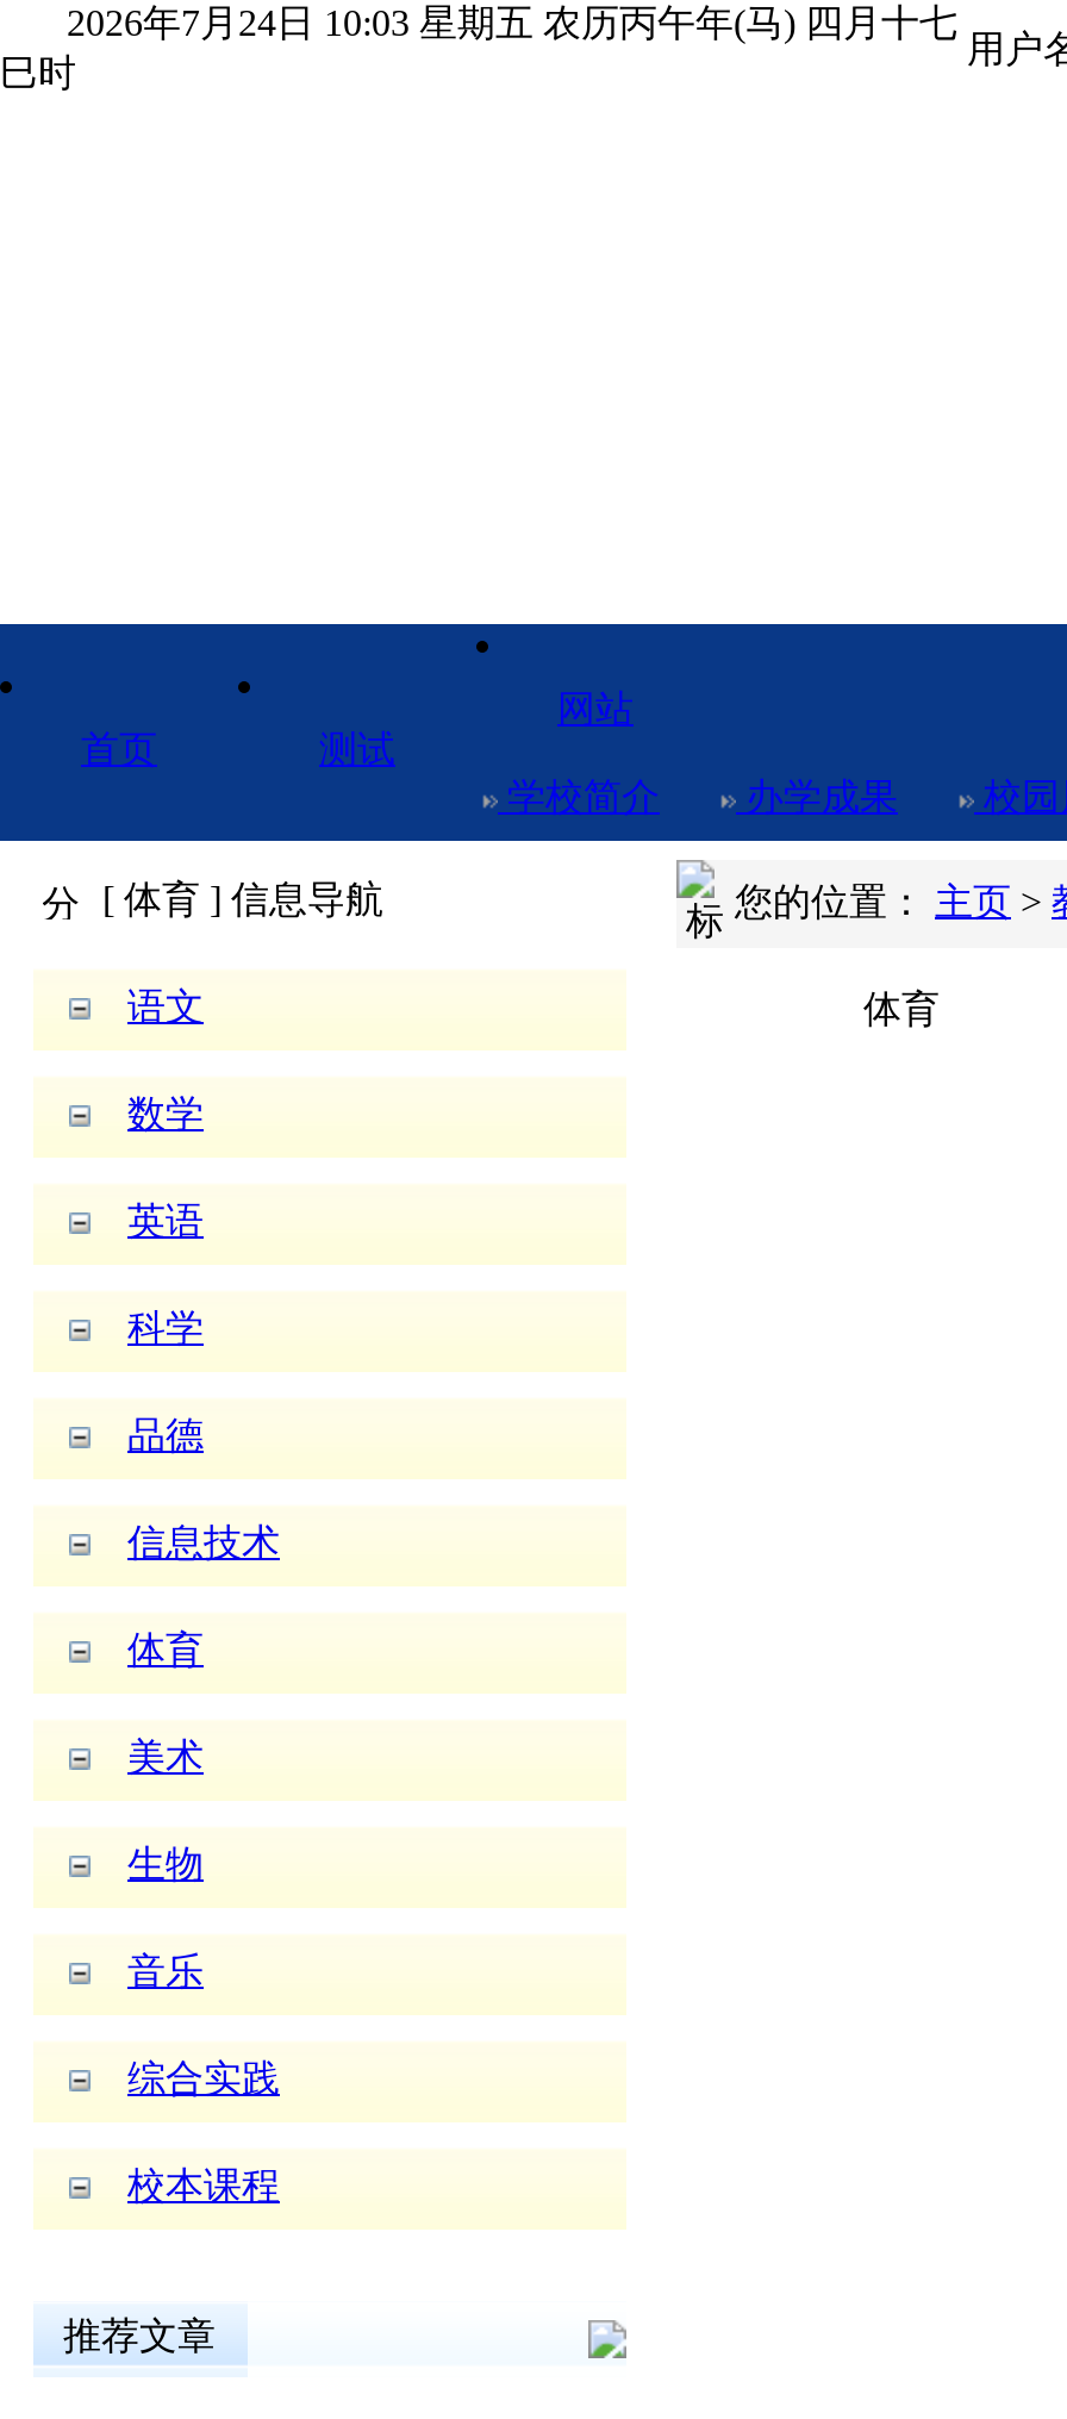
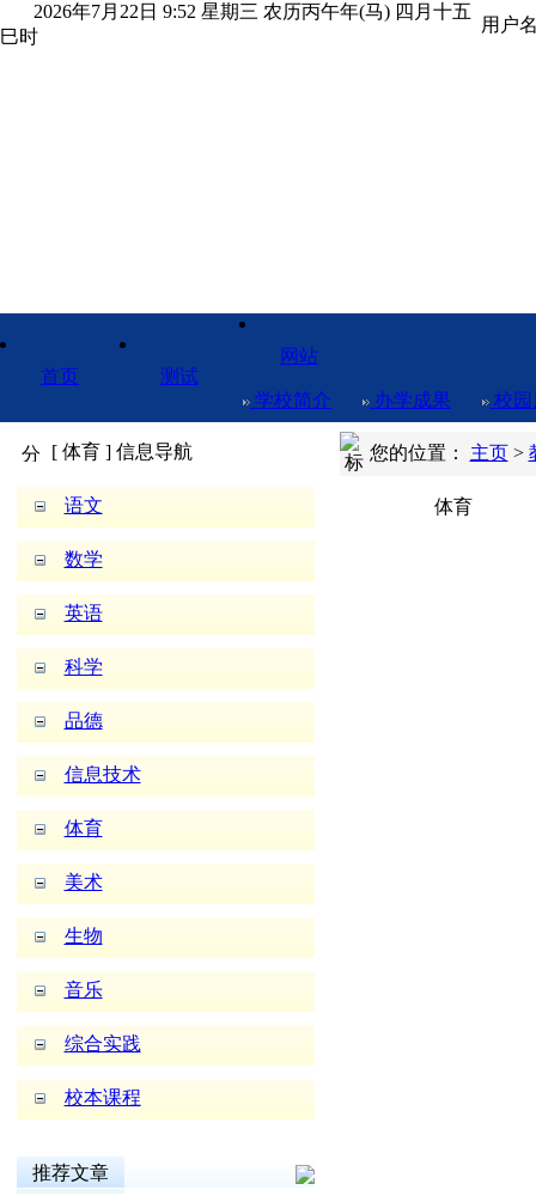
- 2026年7月24日 10:03 星期五 农历丙午年(马) 四月十七
+ 2026年7月22日 9:52 星期三 农历丙午年(马) 四月十五
